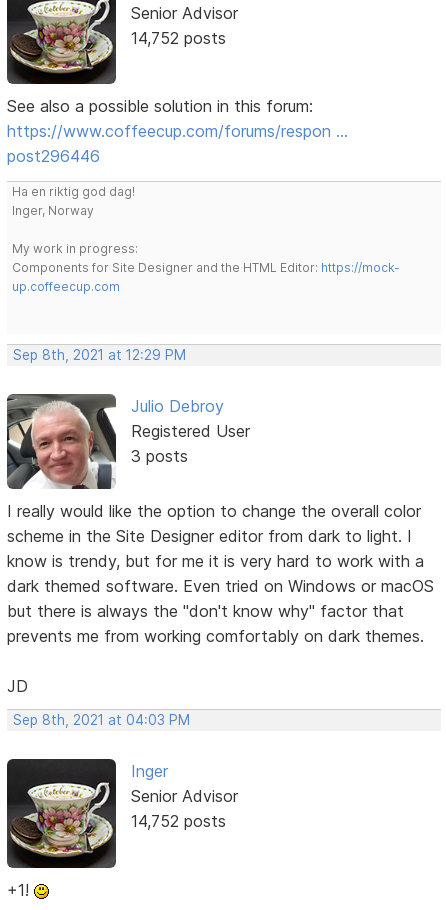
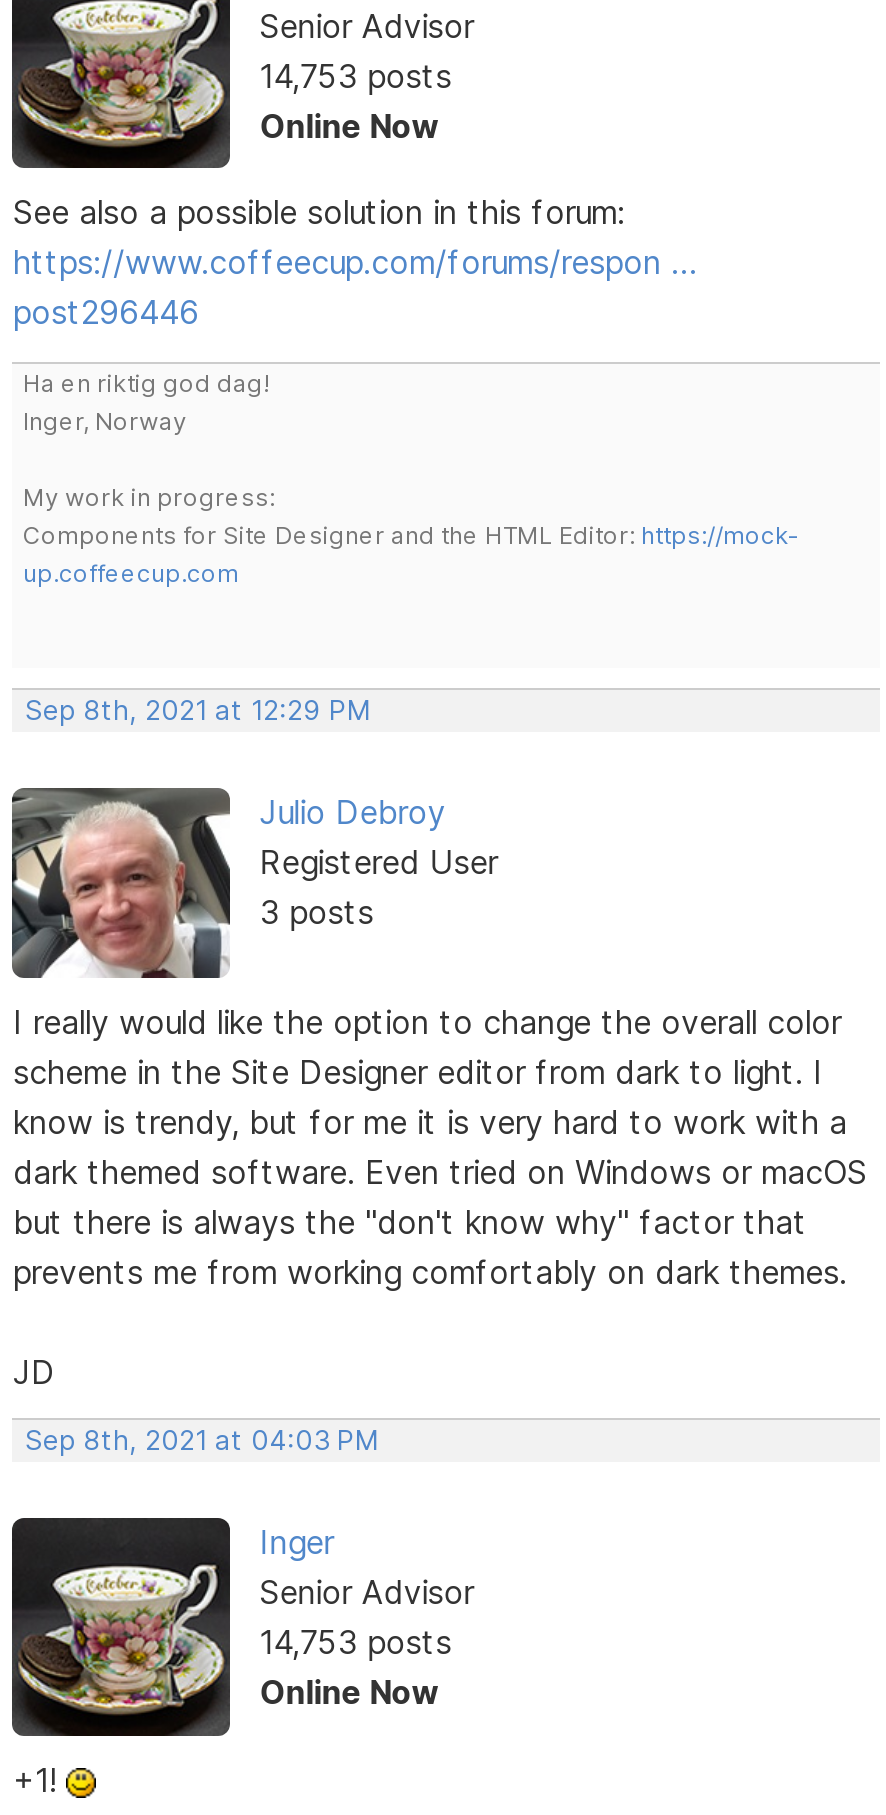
- 14,752 posts
+ 14,753 posts
+ Online Now

- 14,752 posts
+ 14,753 posts
+ Online Now
